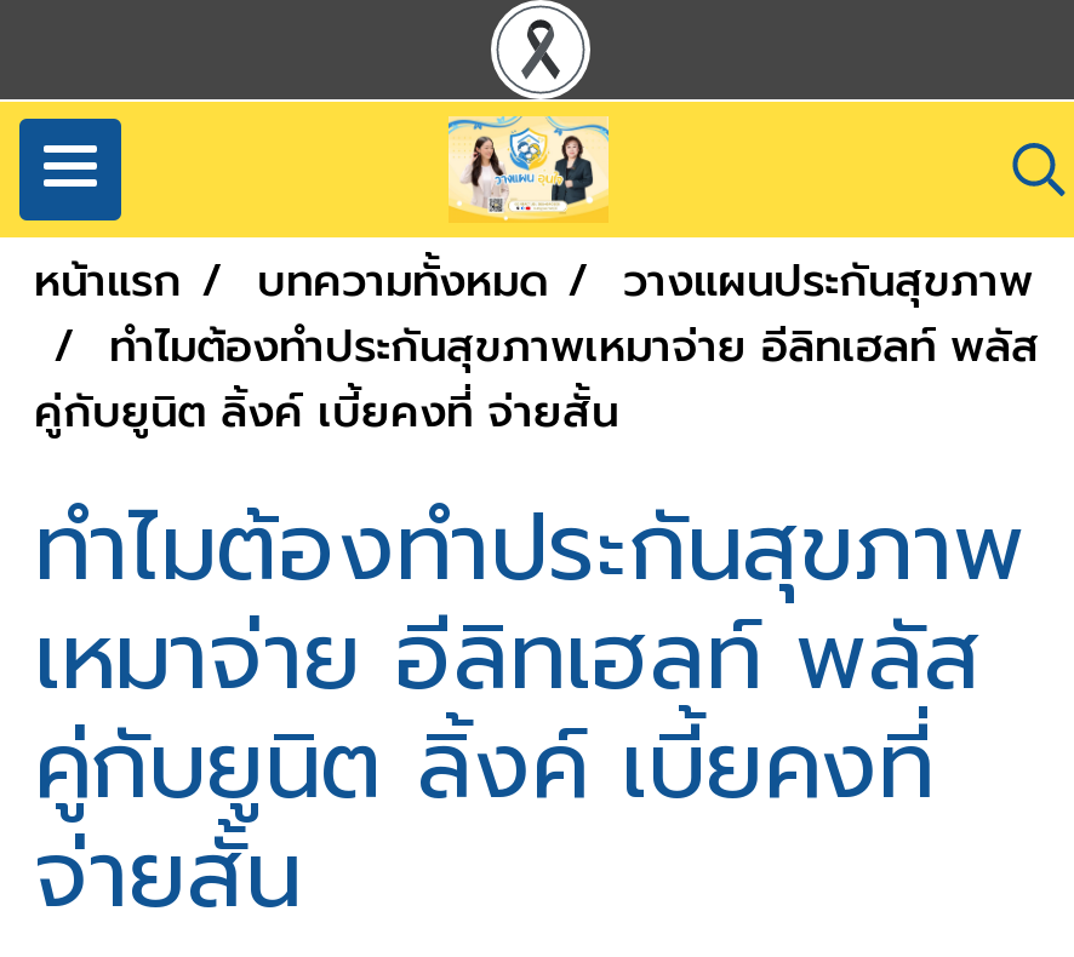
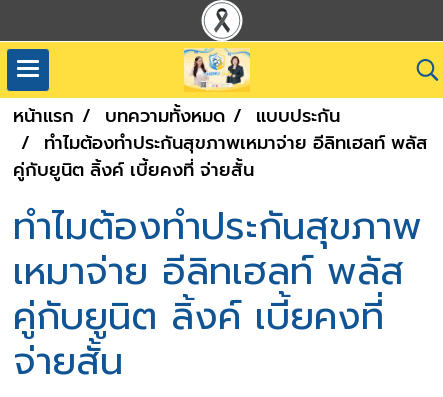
- วางแผนประกันสุขภาพ
+ แบบประกัน
